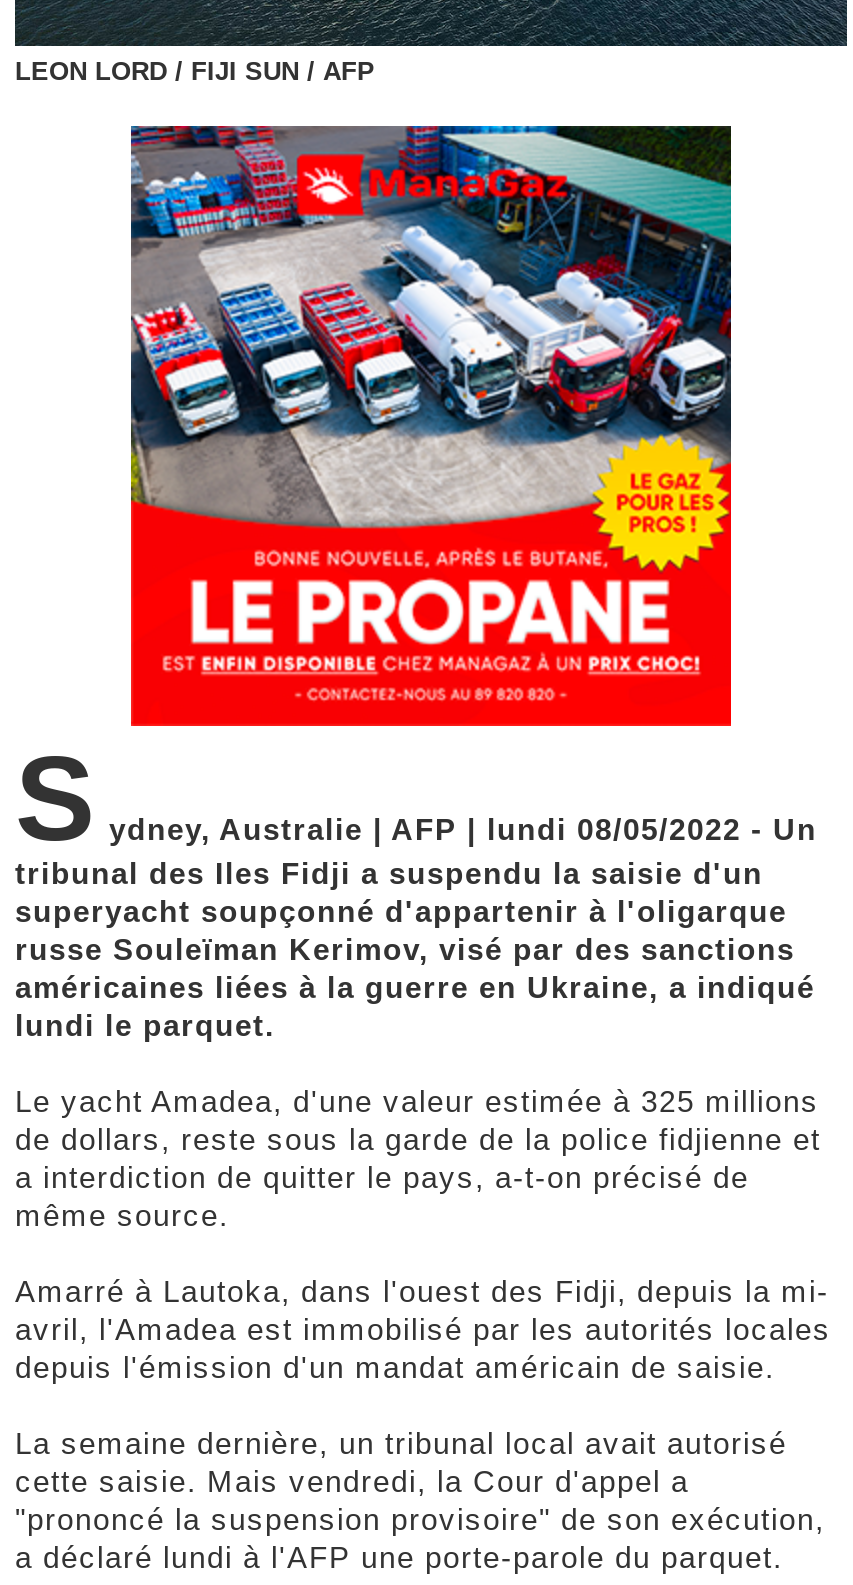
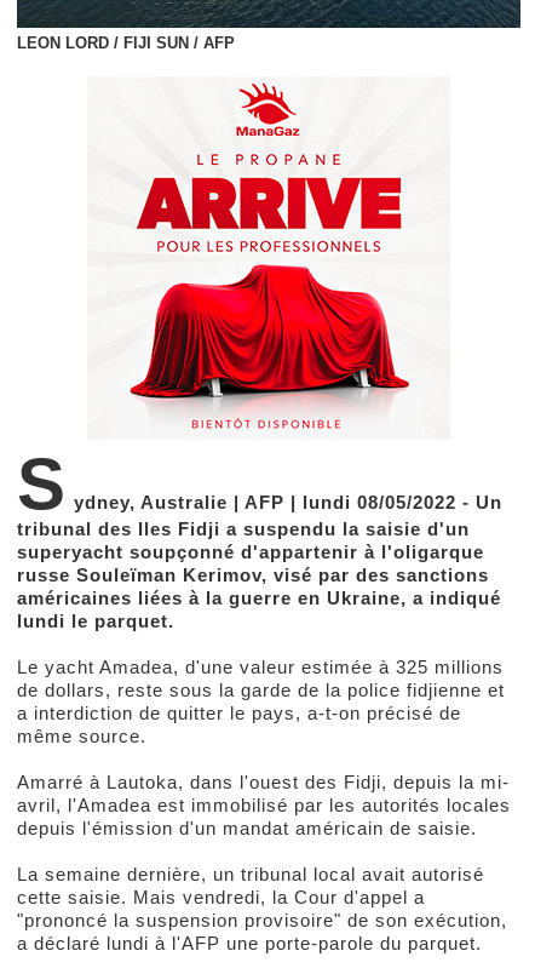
- [image]
+ [image]
